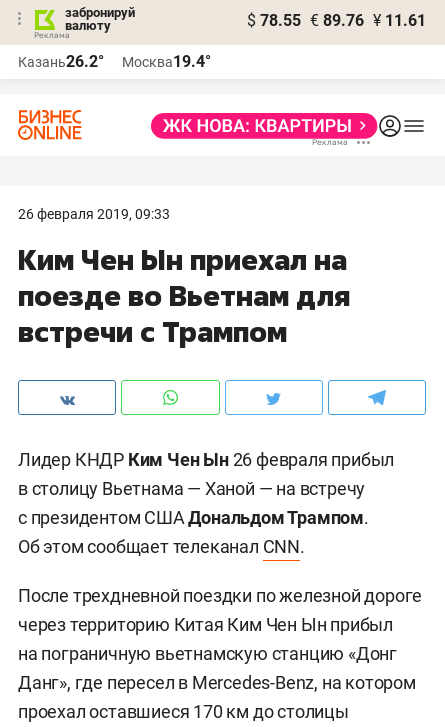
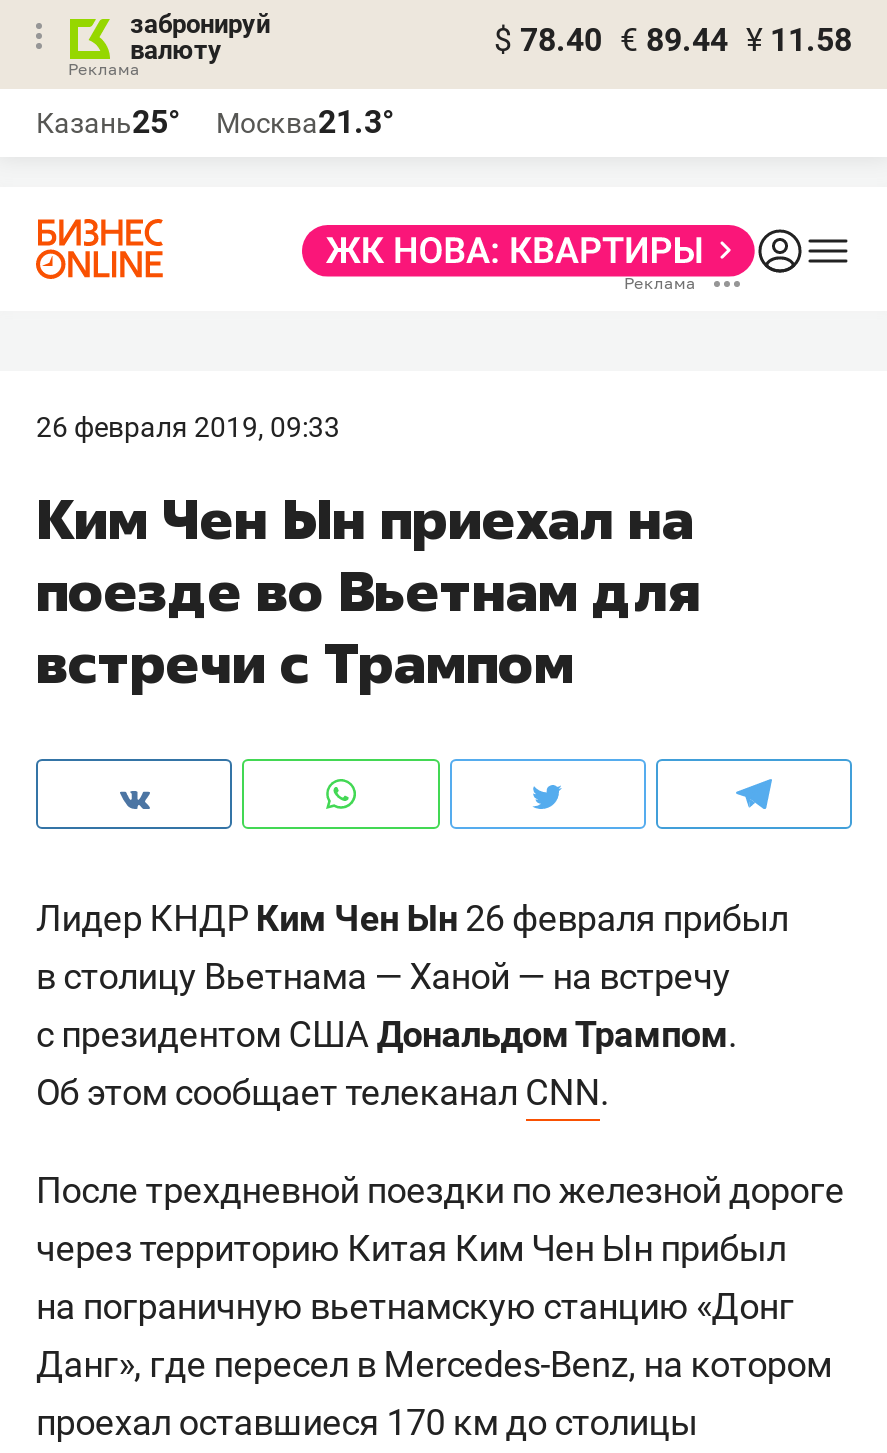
- $ 78.55 € 89.76 ¥ 11.61
+ $ 78.40 € 89.44 ¥ 11.58

- Казань26.2°
+ Казань25°

- Москва19.4°
+ Москва21.3°
